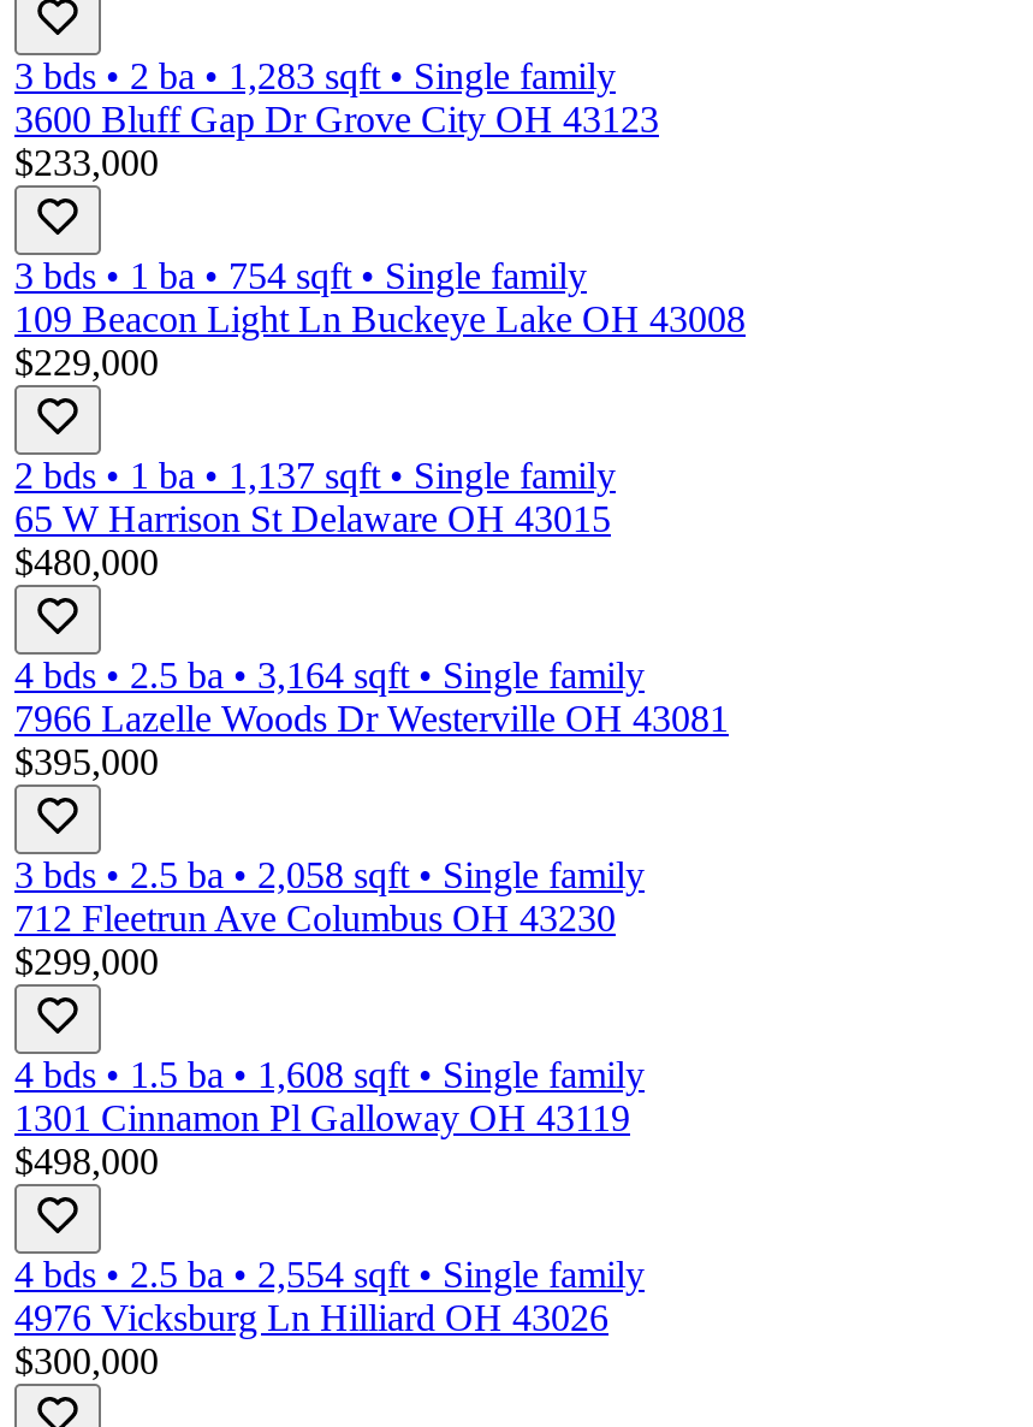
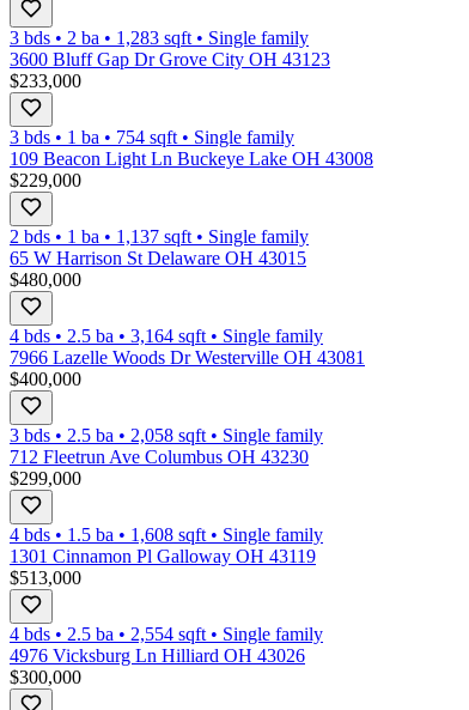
- $395,000
+ $400,000

- $498,000
+ $513,000
